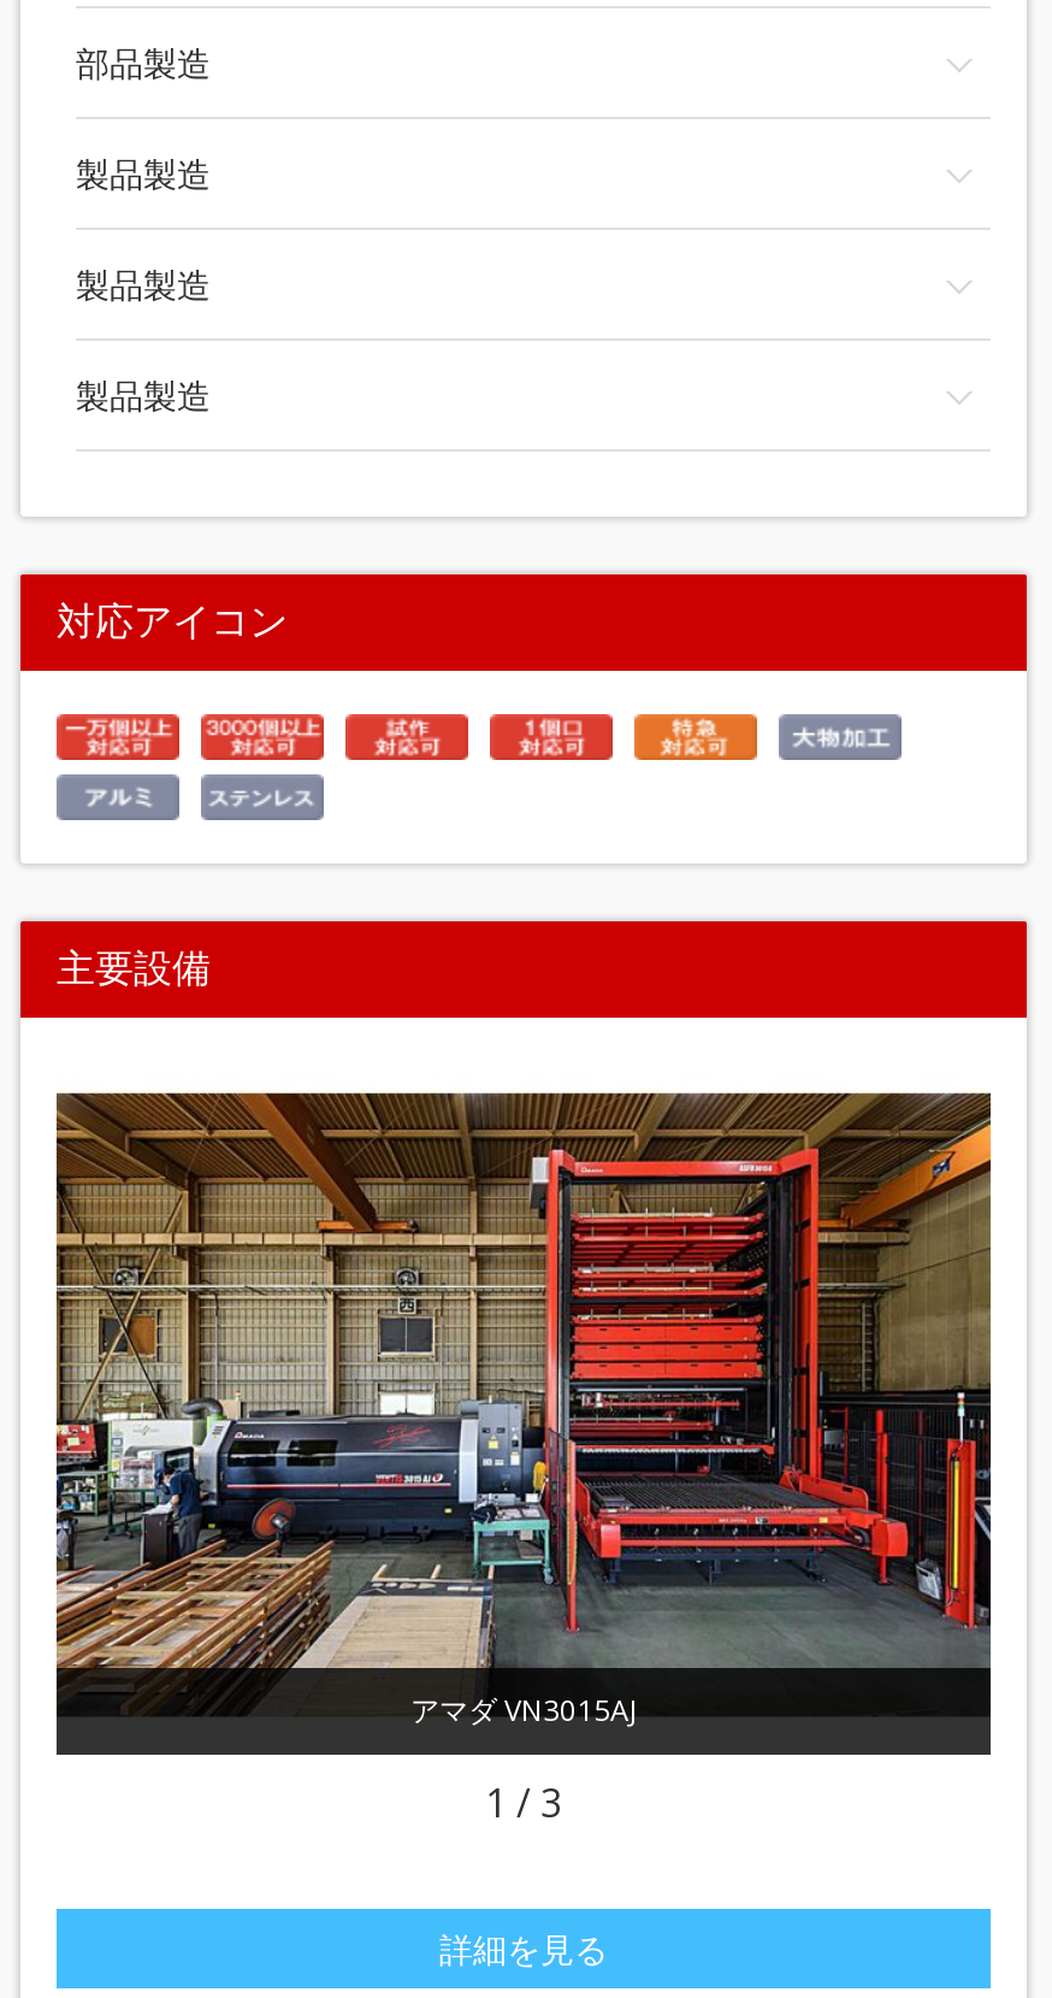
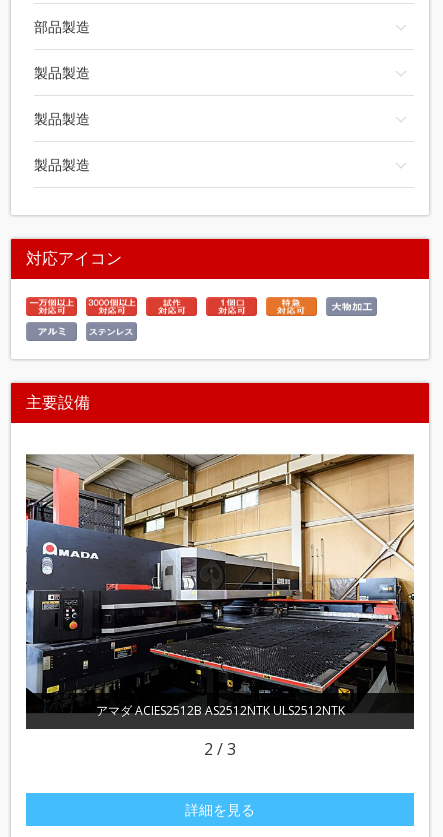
- [image]
- アマダ VN3015AJ
+ [image]
+ アマダ ACIES2512B AS2512NTK ULS2512NTK

- 1 / 3
+ 2 / 3
